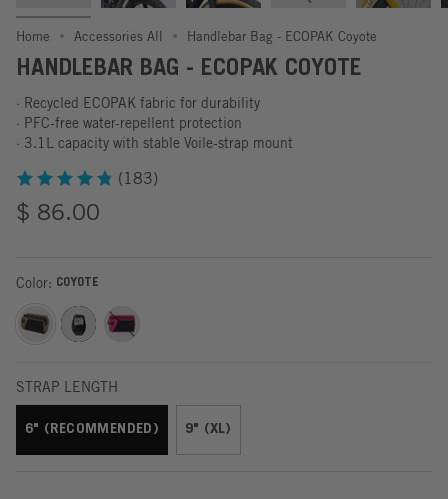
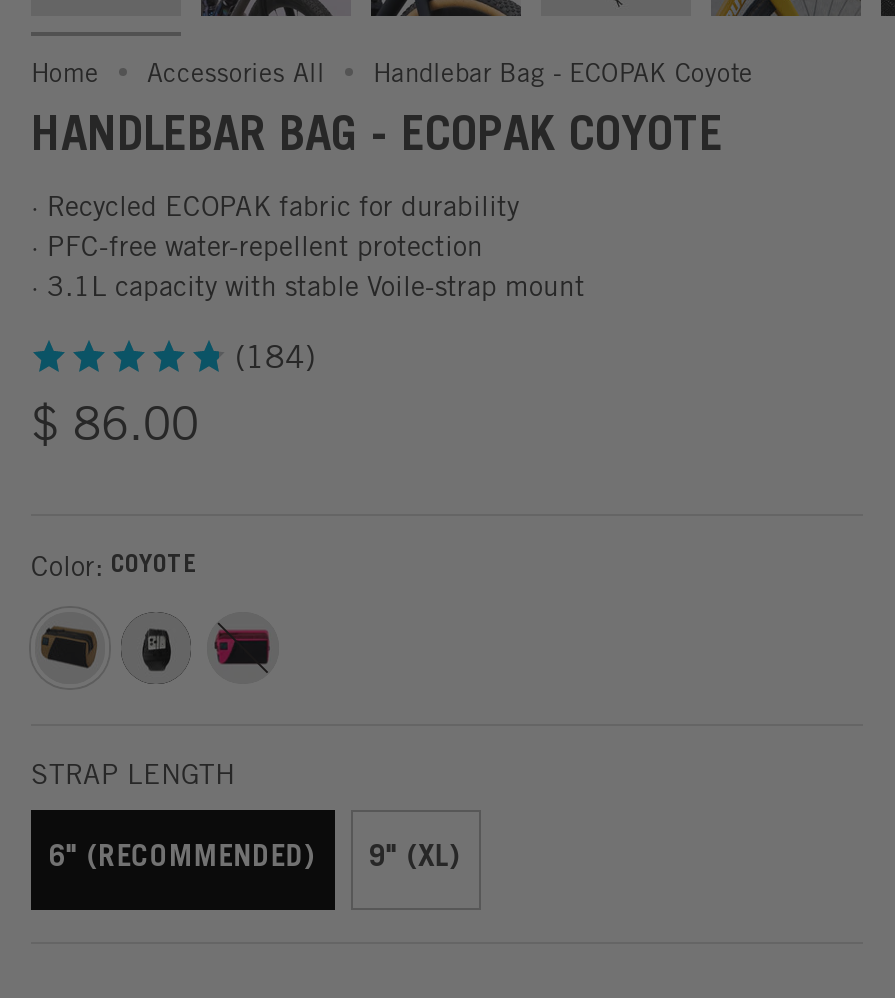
- (183)
+ (184)
